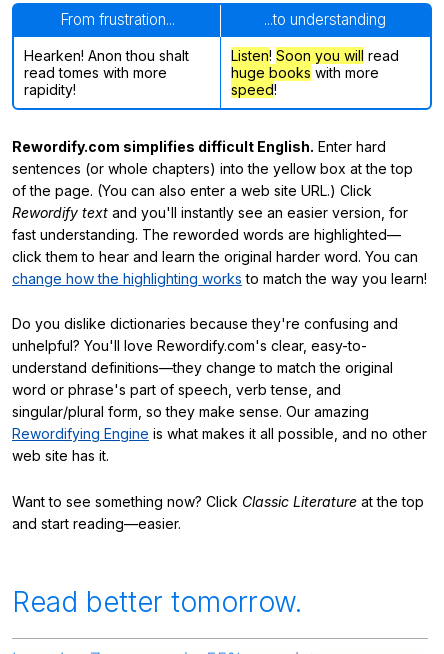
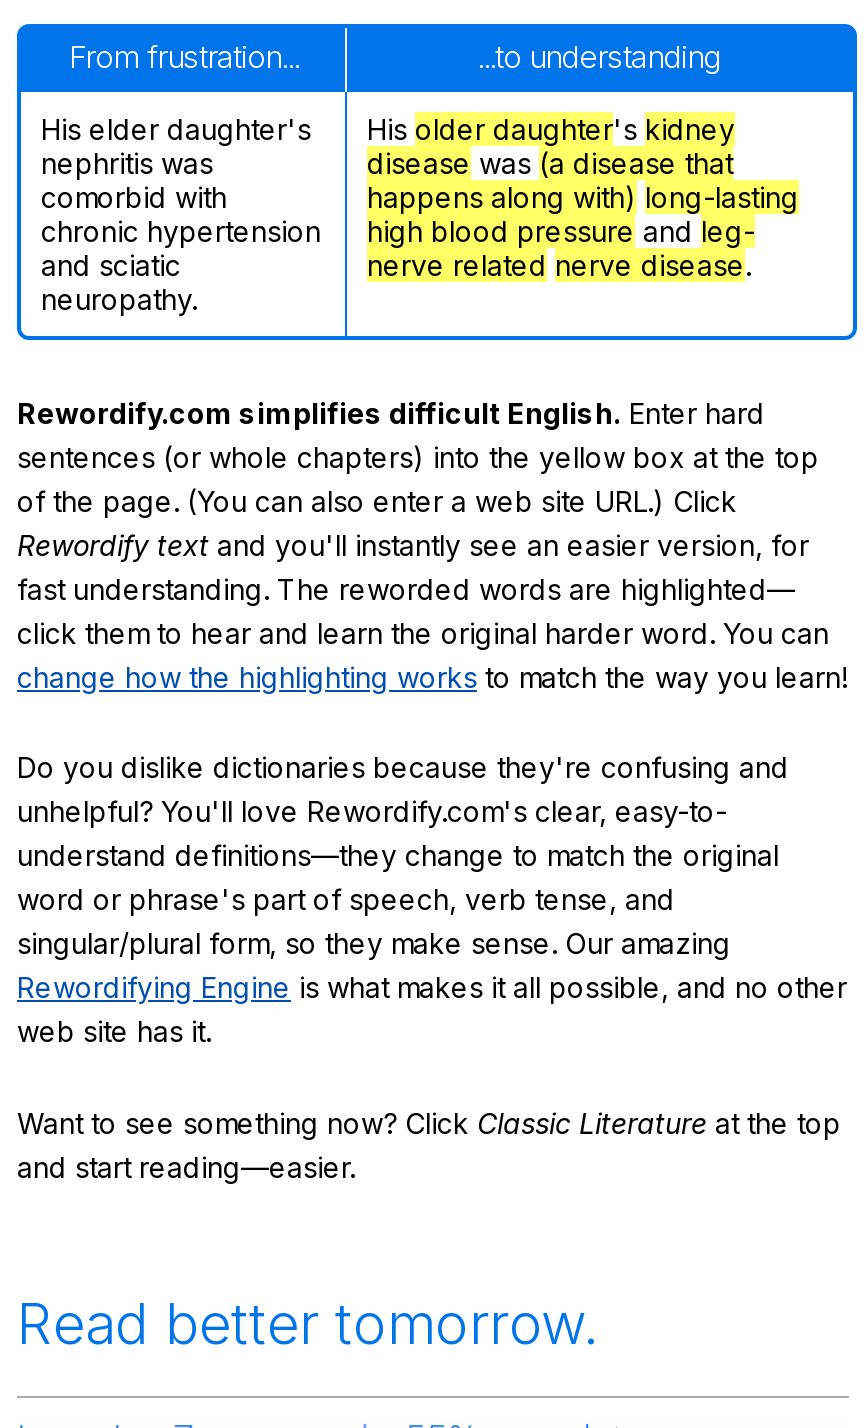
- Hearken! Anon thou shalt
- read tomes with more
- rapidity!
+ His elder daughter's
+ nephritis was
+ comorbid with
+ chronic hypertension
+ and sciatic
+ neuropathy.

- Listen! Soon you will read
- huge books with more
- speed!
+ His older daughter 's kidney
+ disease was (a disease that
+ happens along with) long-lasting
+ high blood pressure andleg-
+ nerve related nerve disease.
